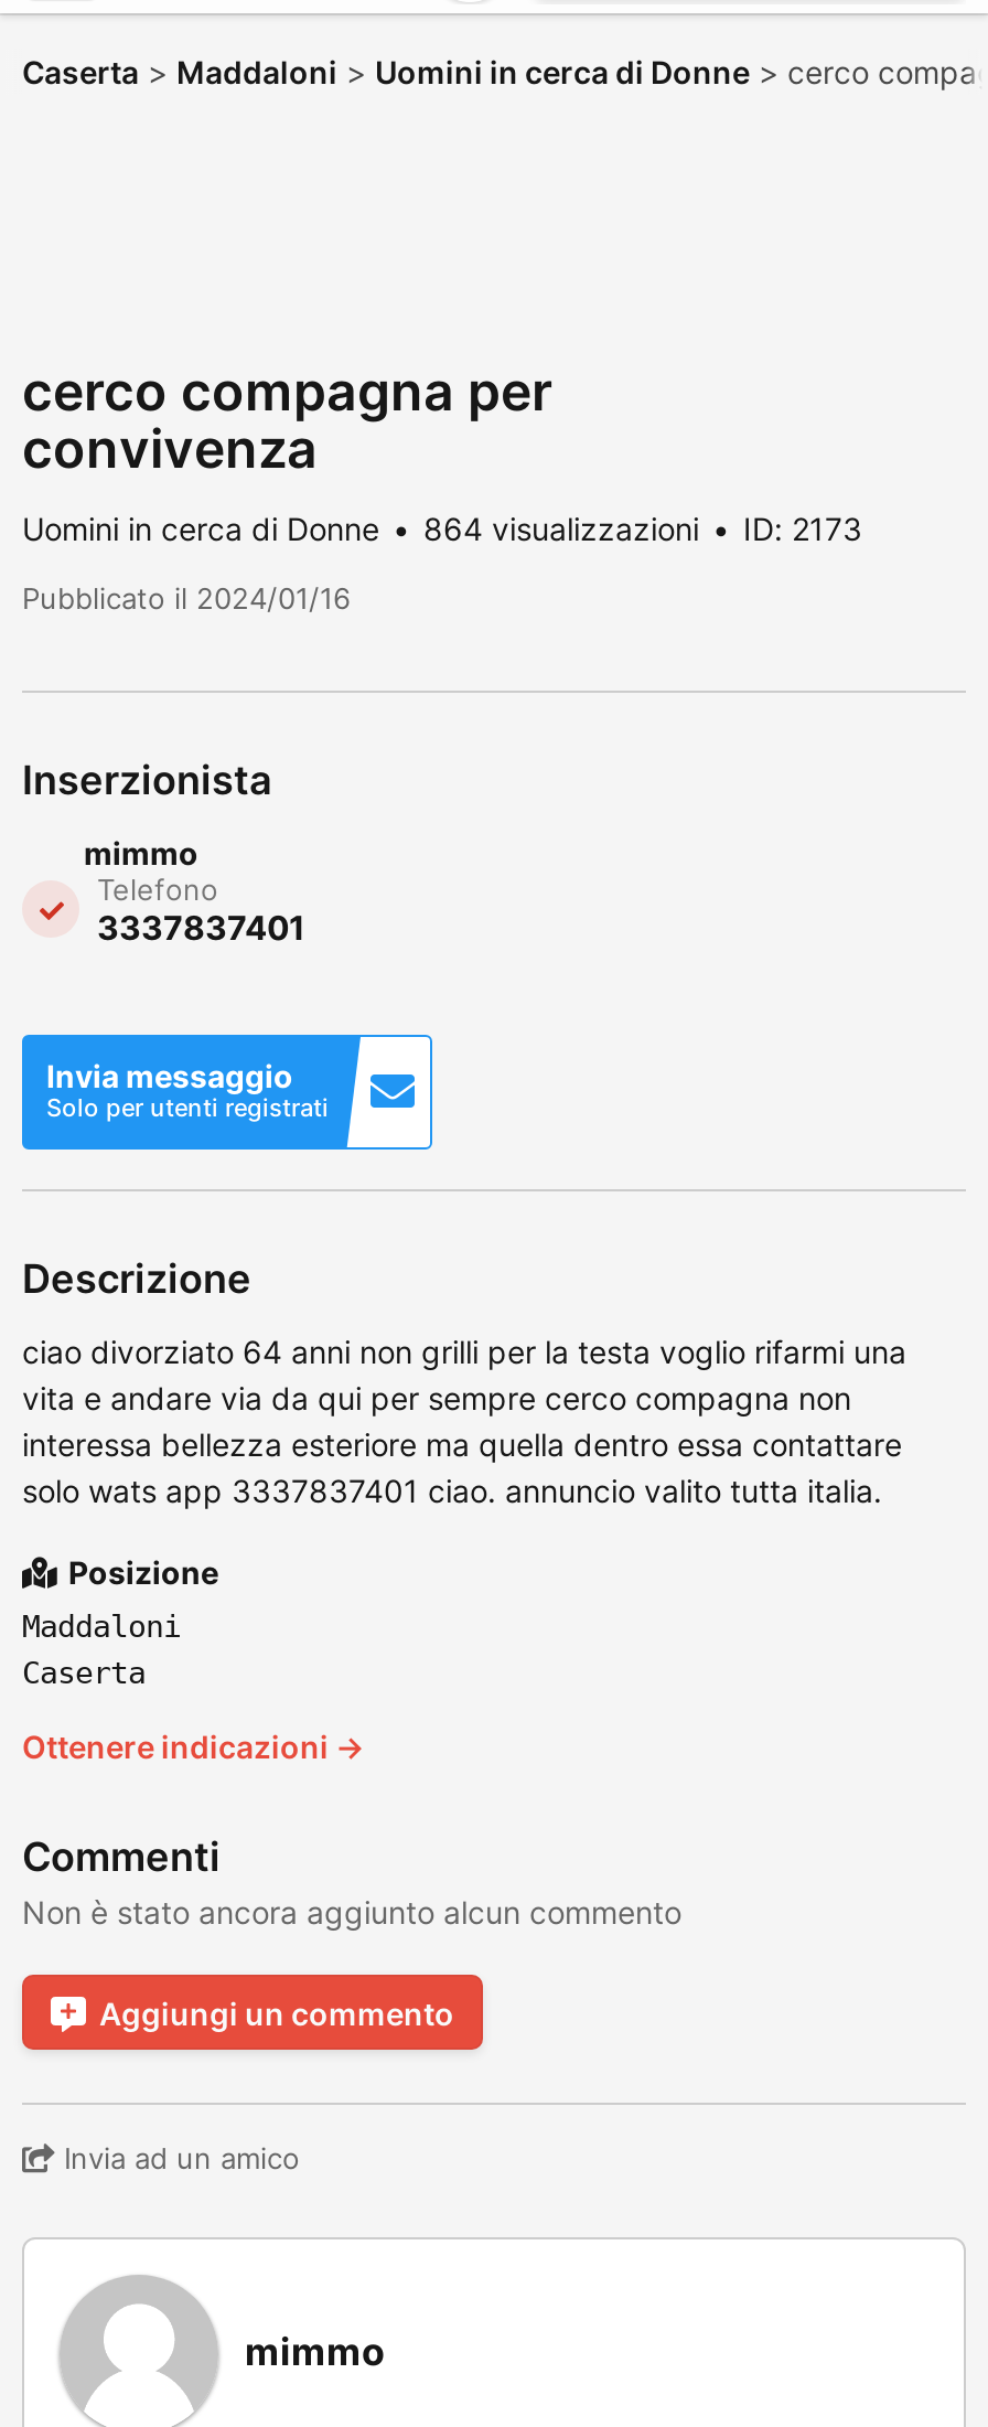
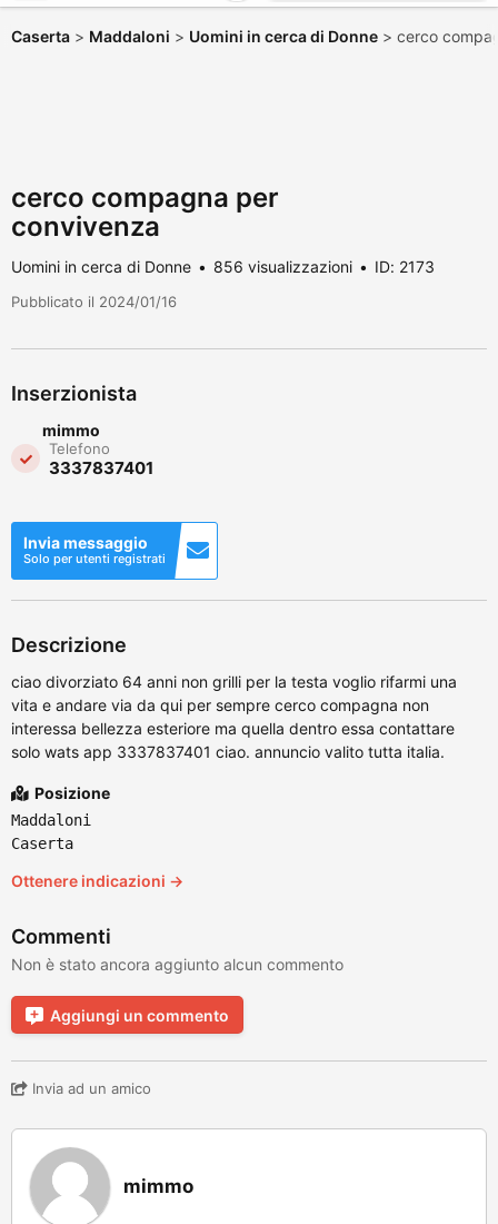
- 864 visualizzazioni
+ 856 visualizzazioni
